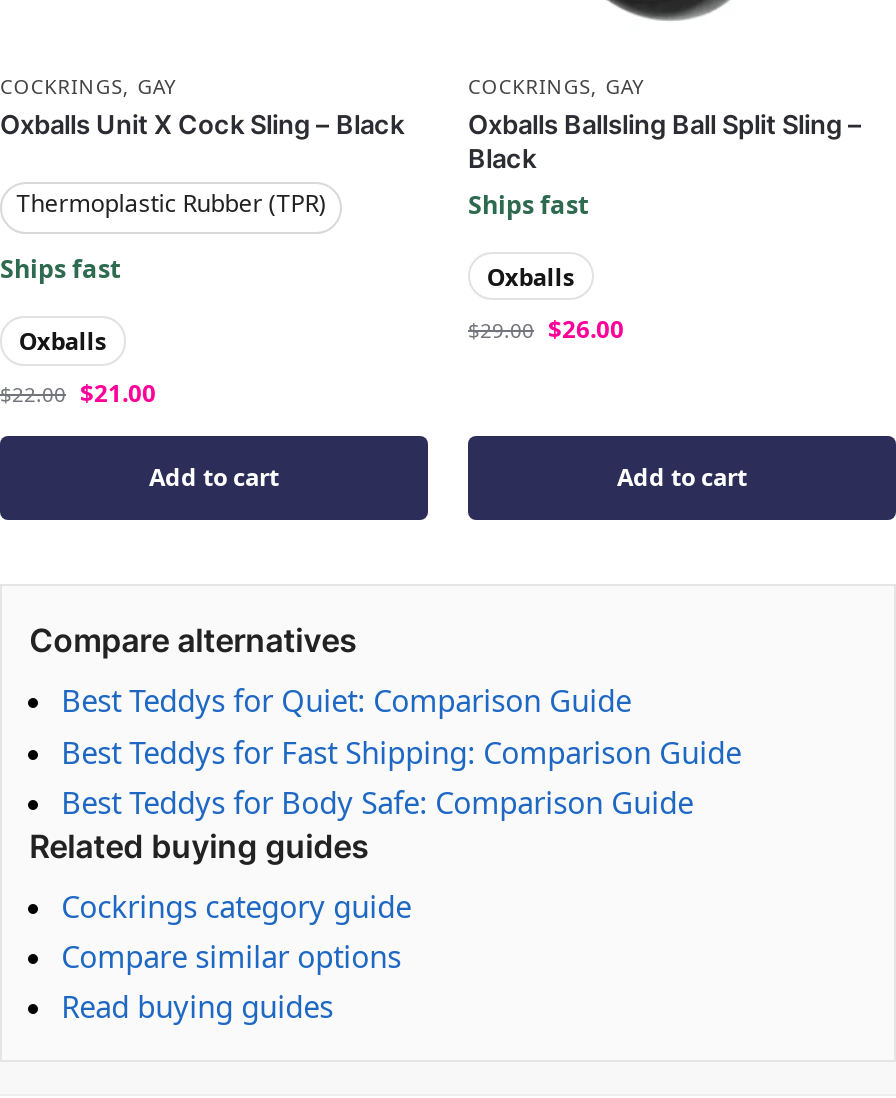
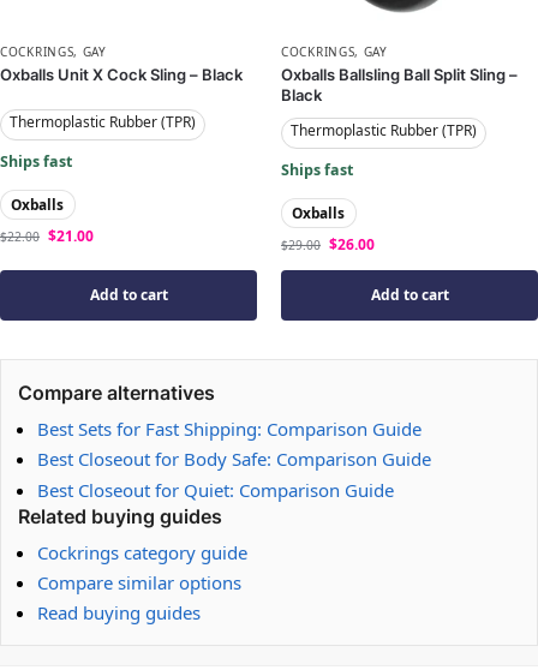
moved down: Ships fast | Oxballs

+ Thermoplastic Rubber (TPR)

- Best Teddys for Quiet: Comparison Guide
- Best Teddys for Fast Shipping: Comparison Guide
- Best Teddys for Body Safe: Comparison Guide
+ Best Sets for Fast Shipping: Comparison Guide
+ Best Closeout for Body Safe: Comparison Guide
+ Best Closeout for Quiet: Comparison Guide
